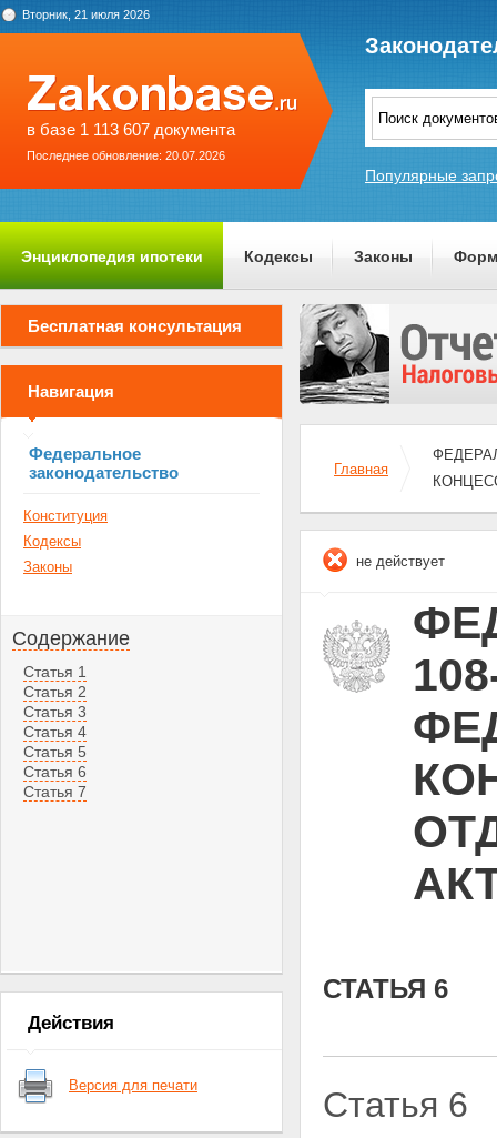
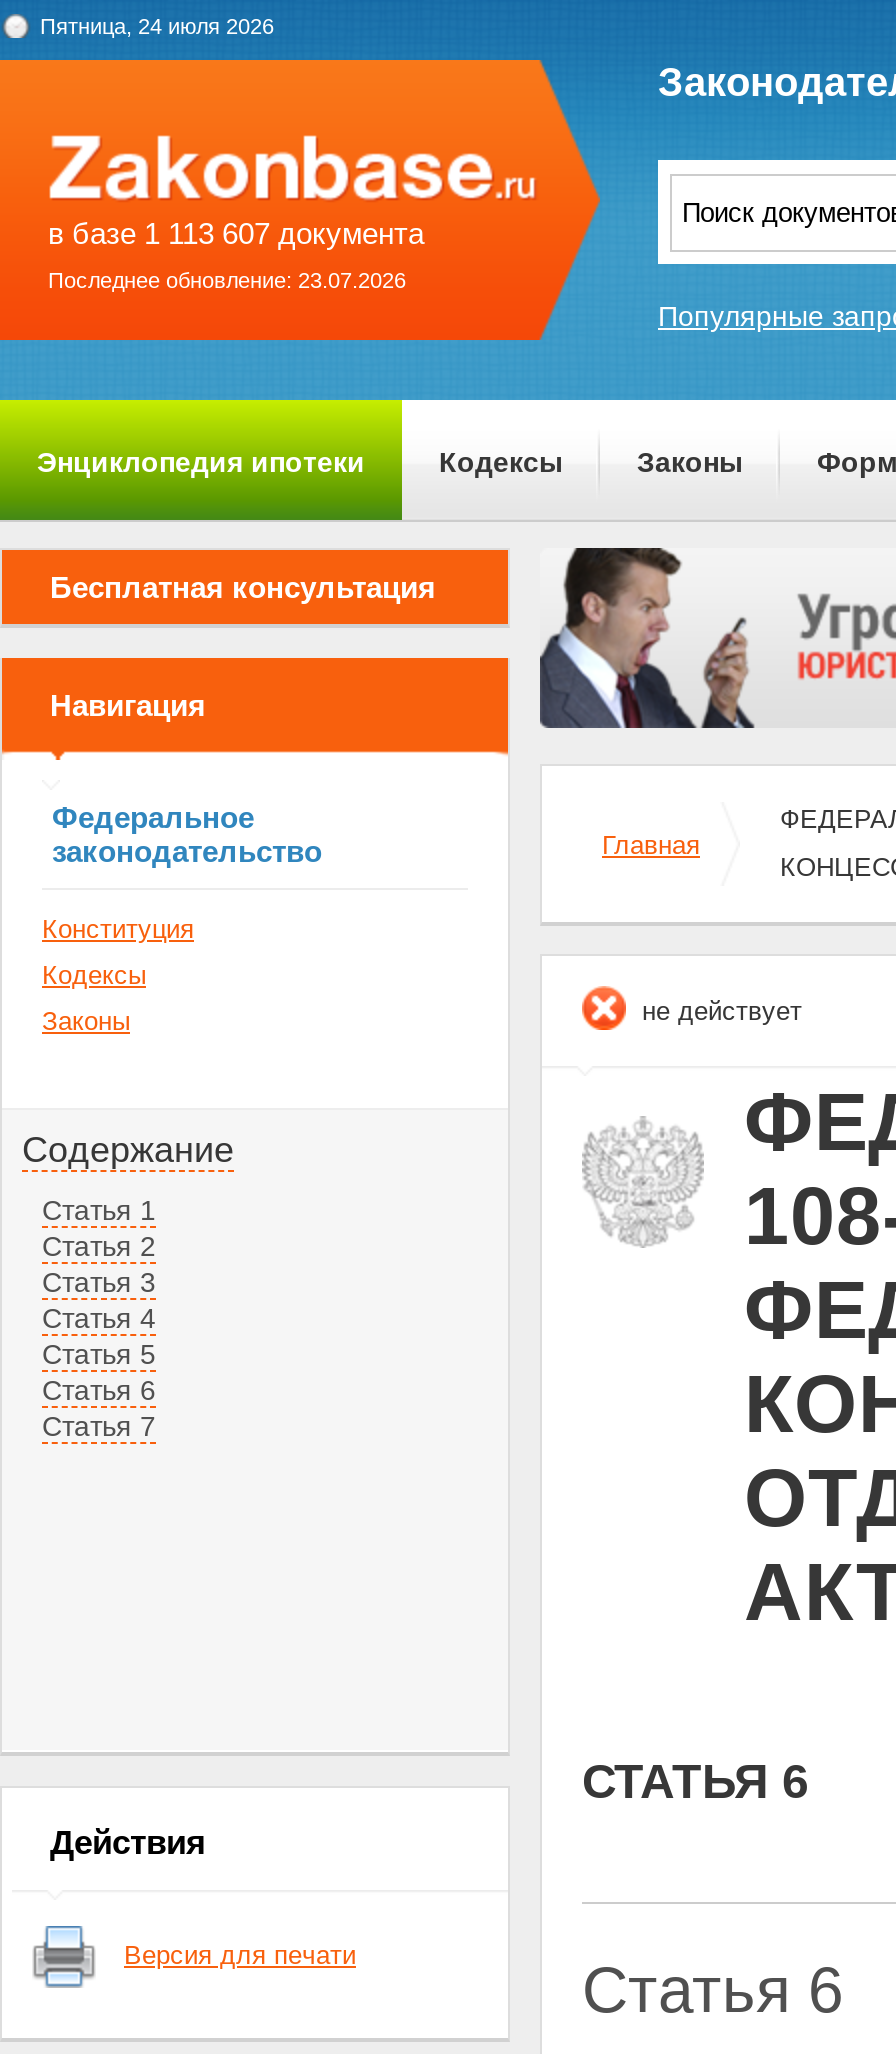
- Вторник, 21 июля 2026
+ Пятница, 24 июля 2026

- Последнее обновление: 20.07.2026
+ Последнее обновление: 23.07.2026

- [image]
+ [image]
